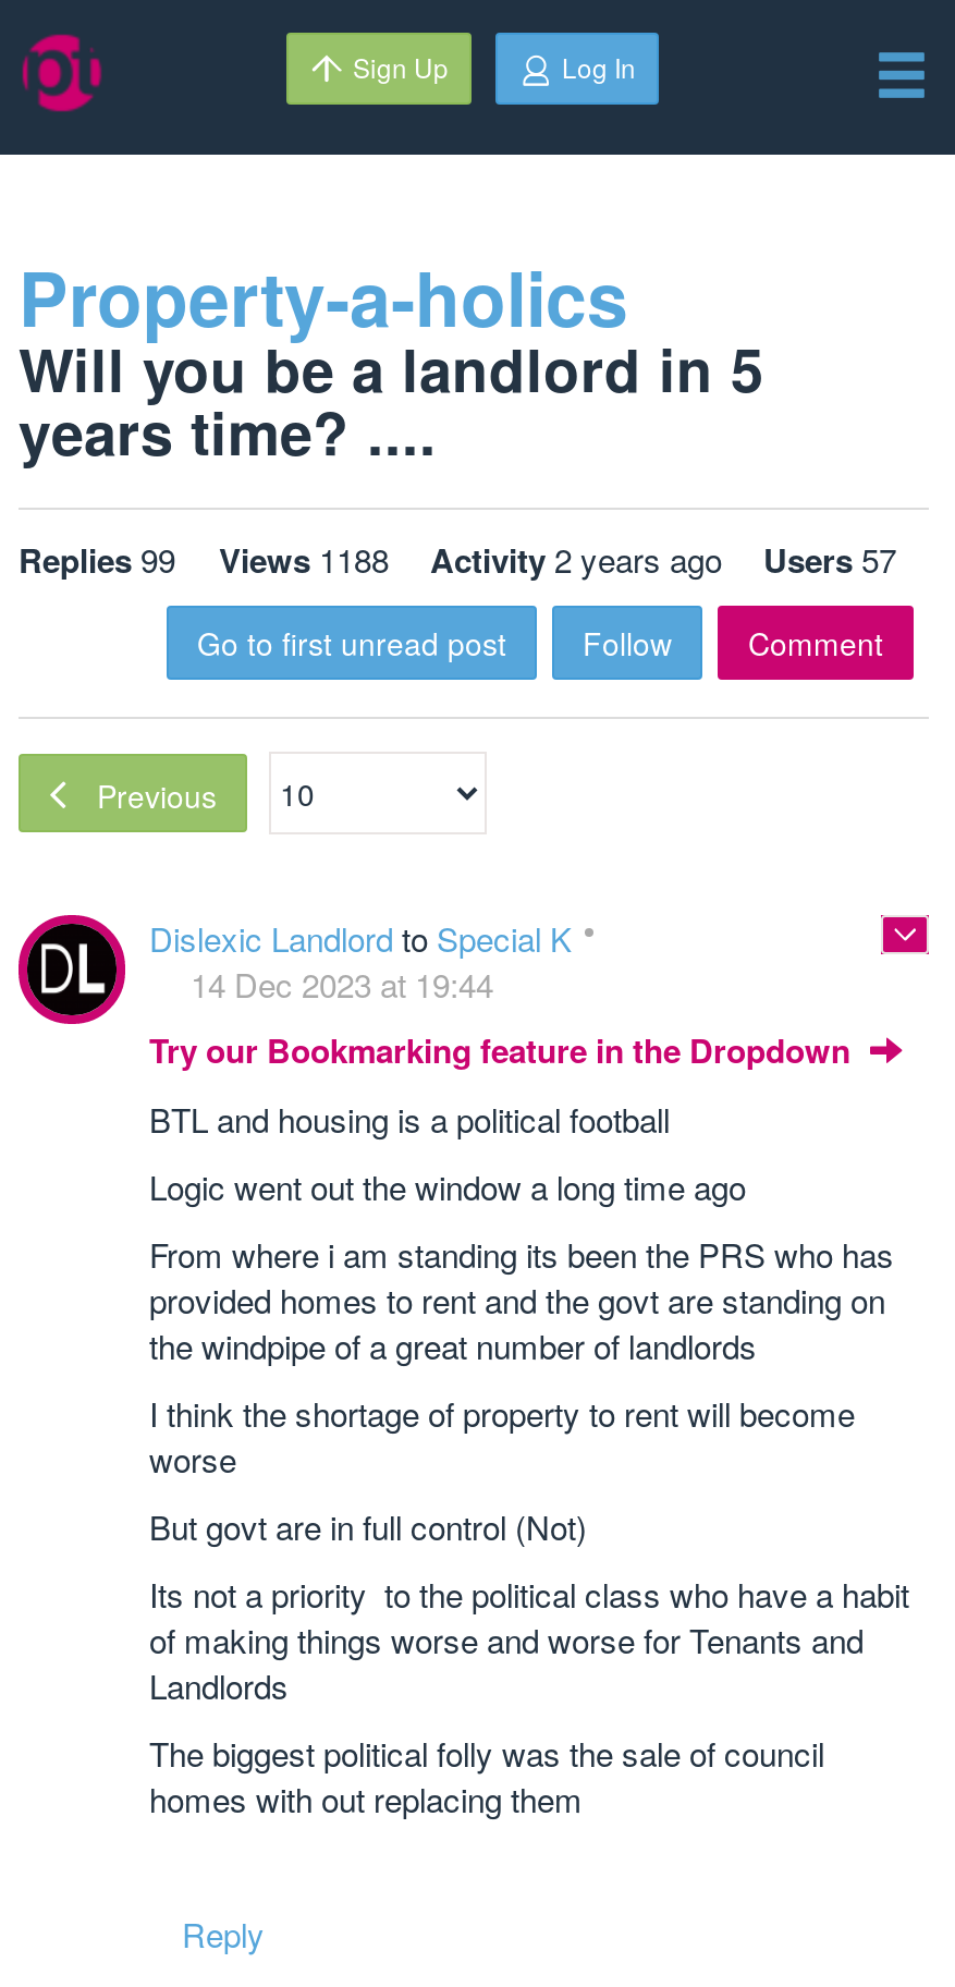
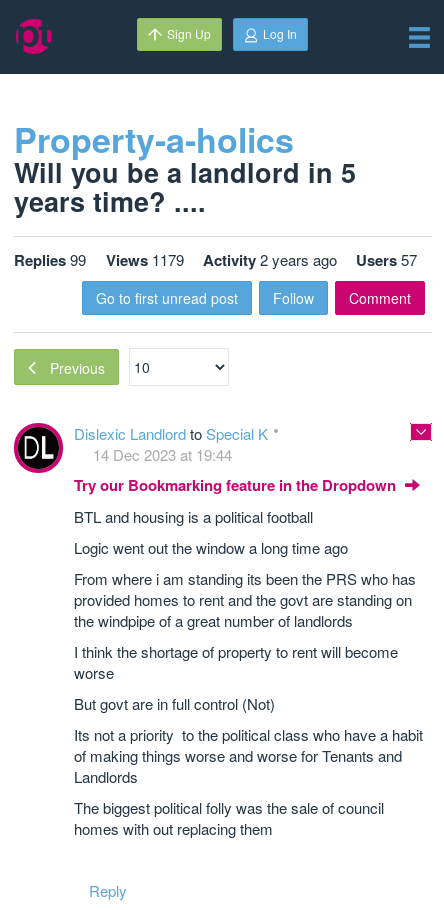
- Replies 99 Views 1188 Activity 2 years ago Users 57
+ Replies 99 Views 1179 Activity 2 years ago Users 57
